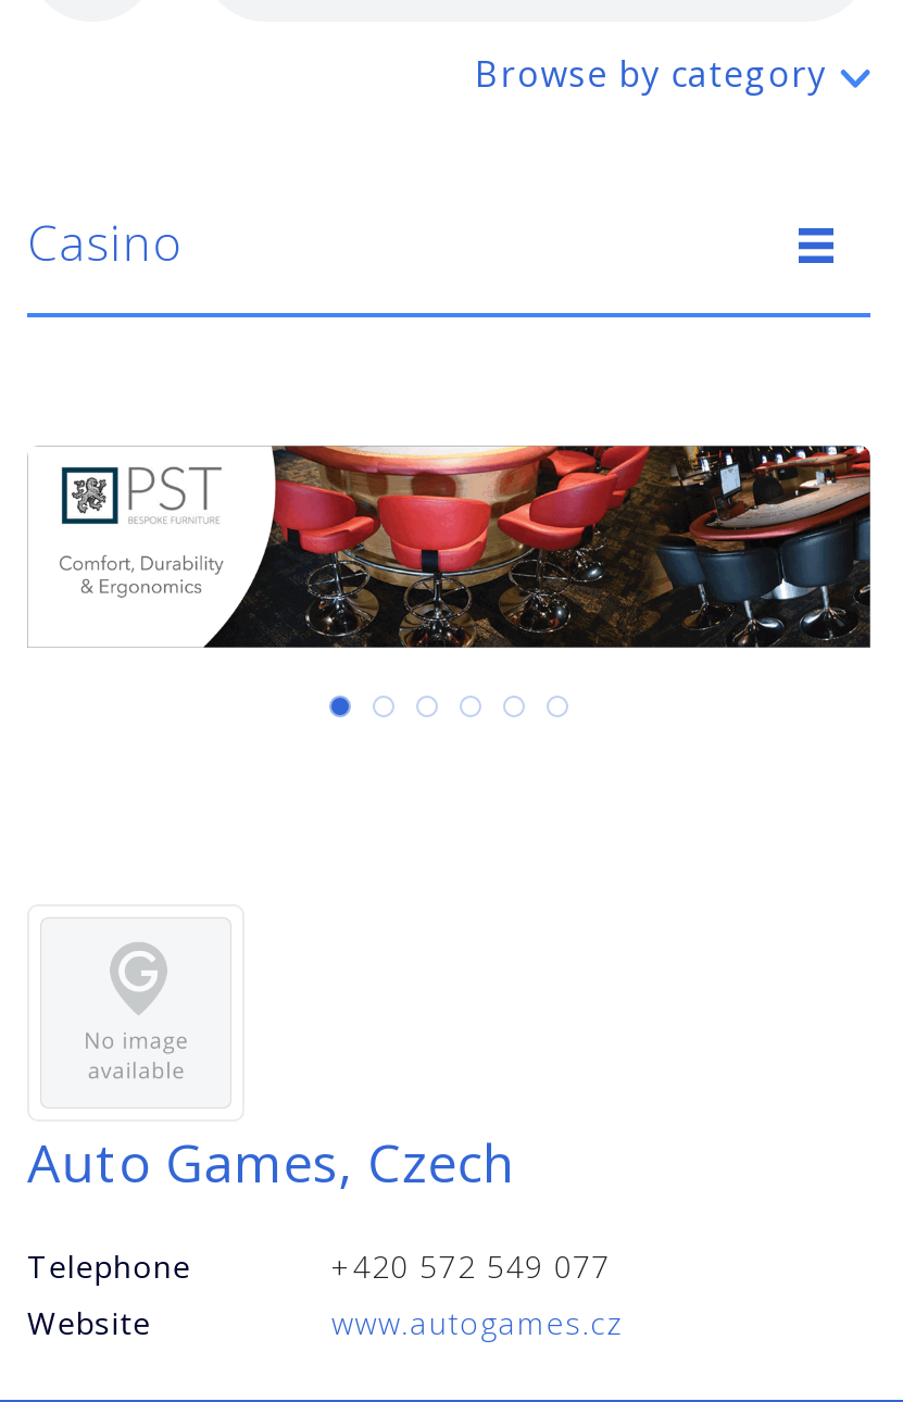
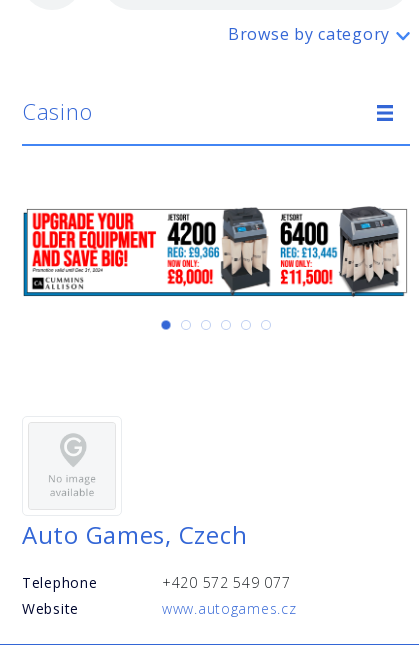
- [image]
+ [image]
